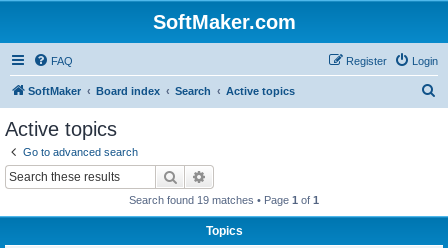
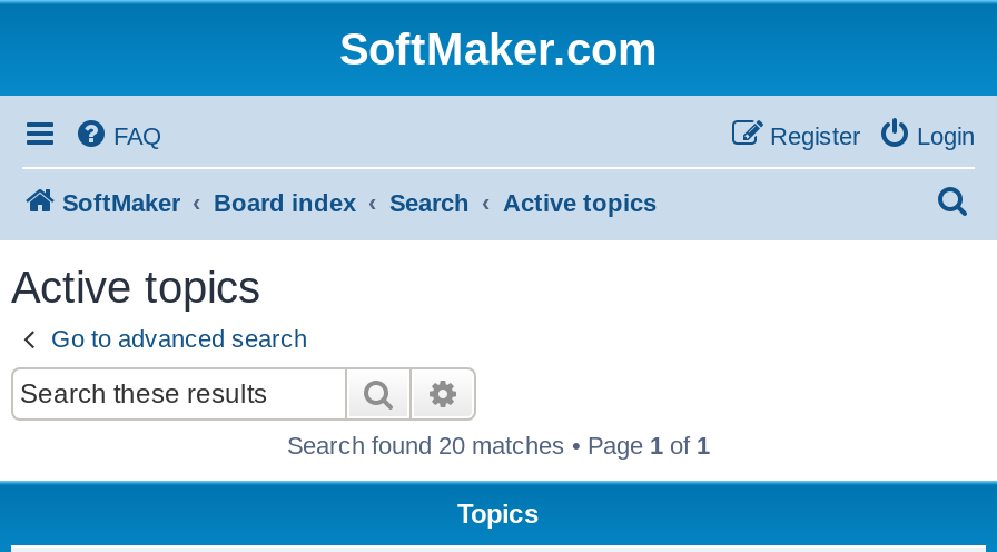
- Search found 19 matches • Page 1 of 1
+ Search found 20 matches • Page 1 of 1
